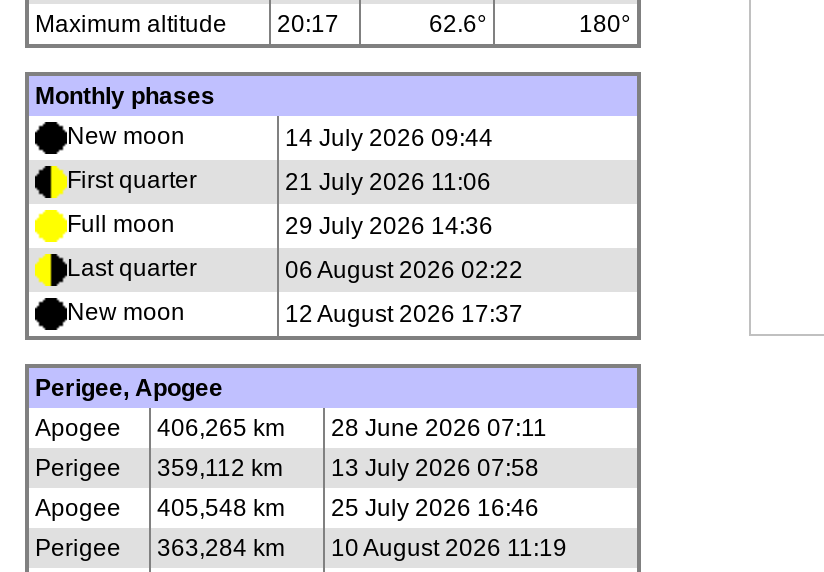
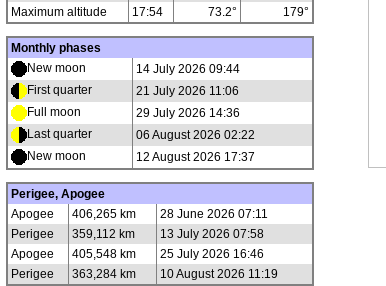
- Maximum altitude 20:17
+ Maximum altitude 17:54

- 62.6°
+ 73.2°

- 180°
+ 179°
